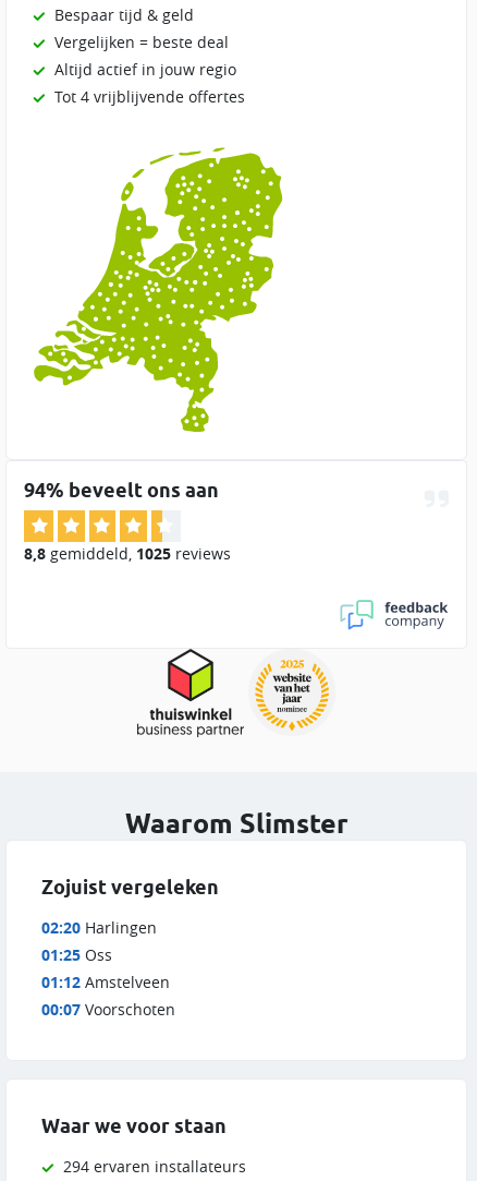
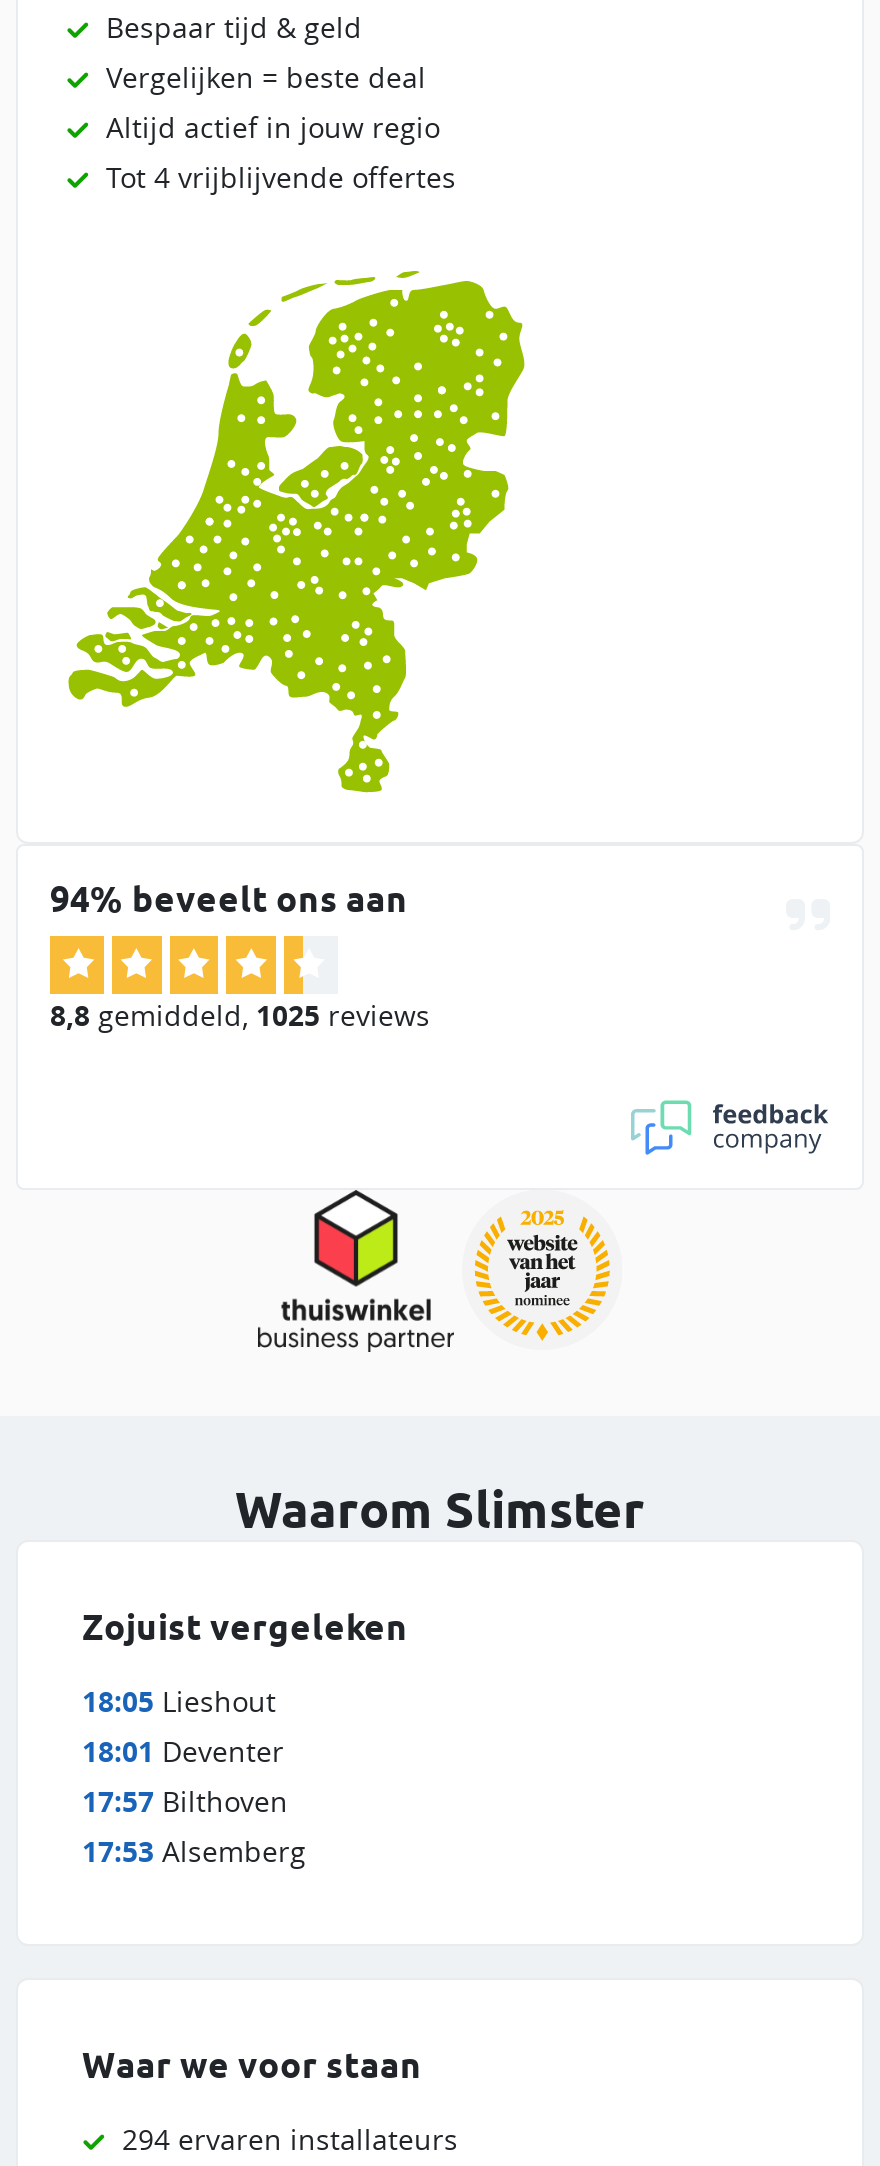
- 02:20 Harlingen
- 01:25 Oss
- 01:12 Amstelveen
- 00:07 Voorschoten
+ 18:05 Lieshout
+ 18:01 Deventer
+ 17:57 Bilthoven
+ 17:53 Alsemberg
